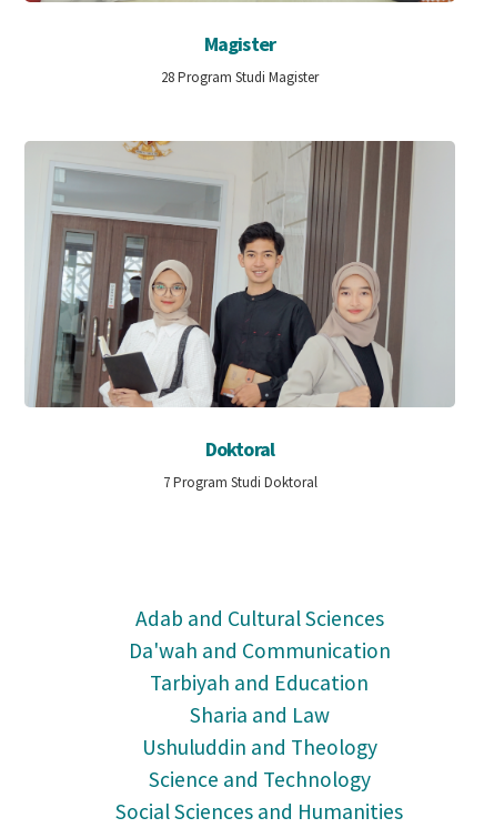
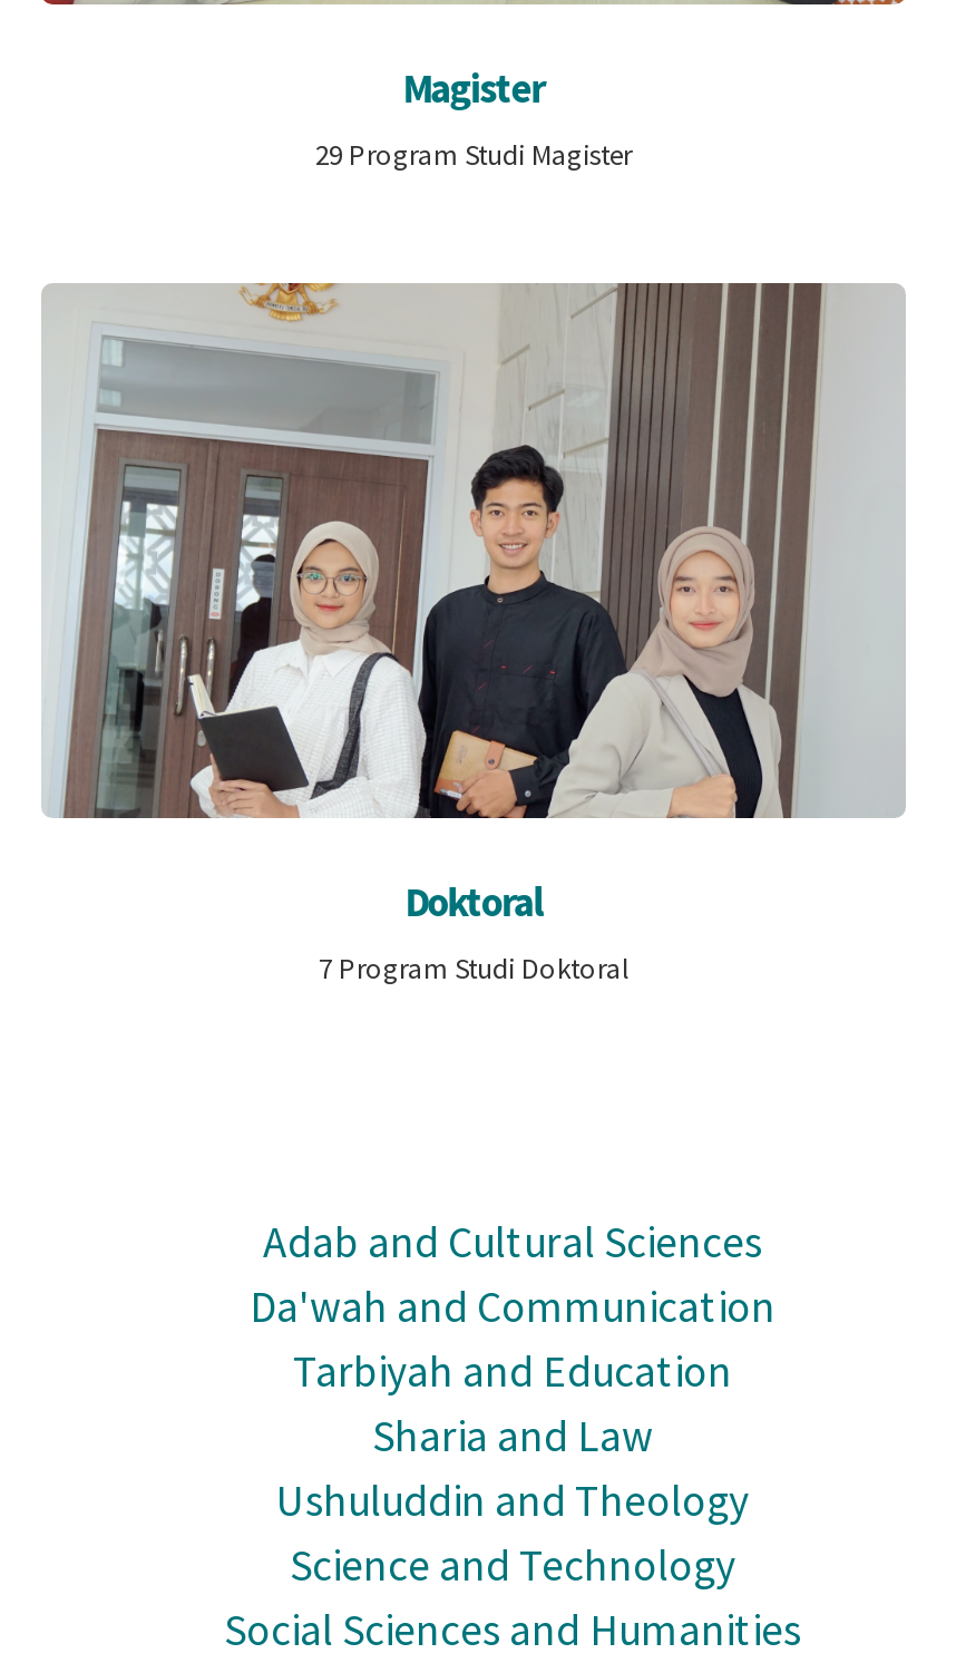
- 28 Program Studi Magister
+ 29 Program Studi Magister
